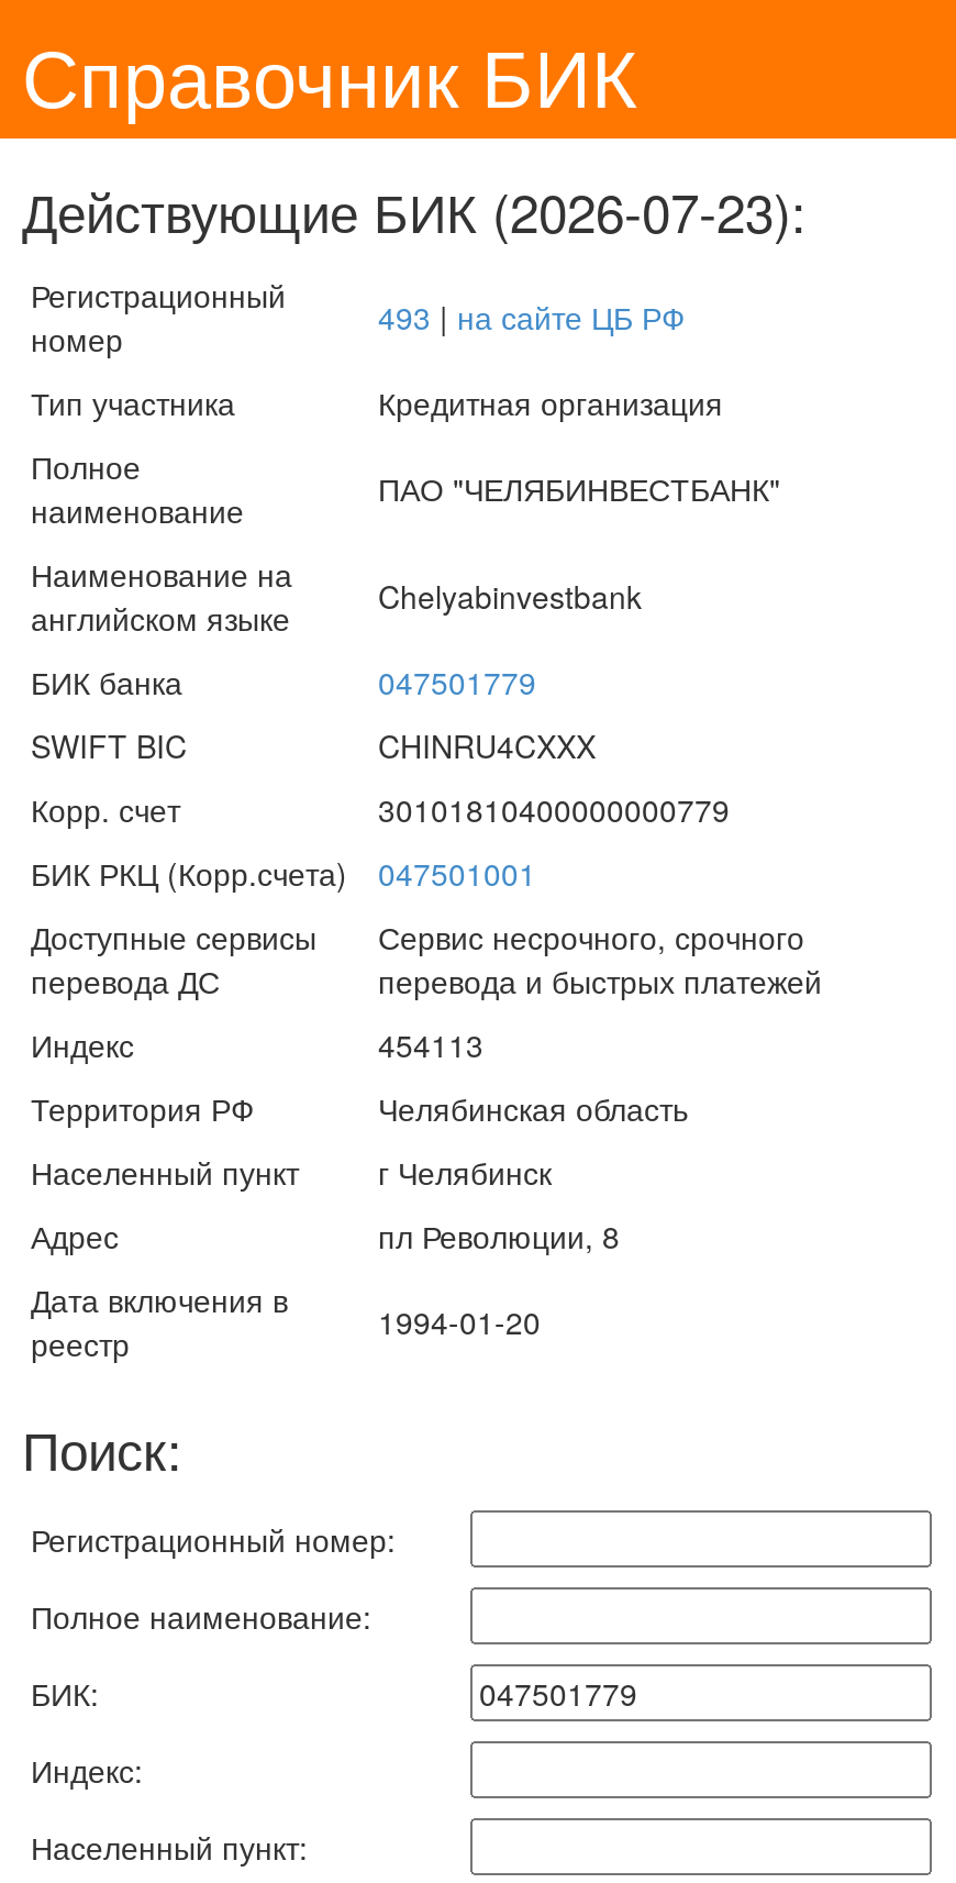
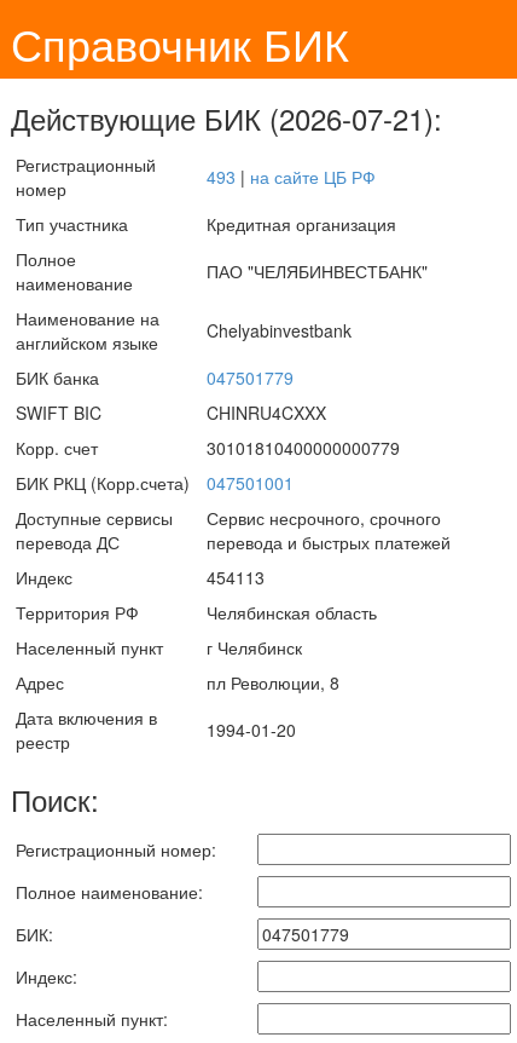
- Действующие БИК (2026-07-23):
+ Действующие БИК (2026-07-21):
